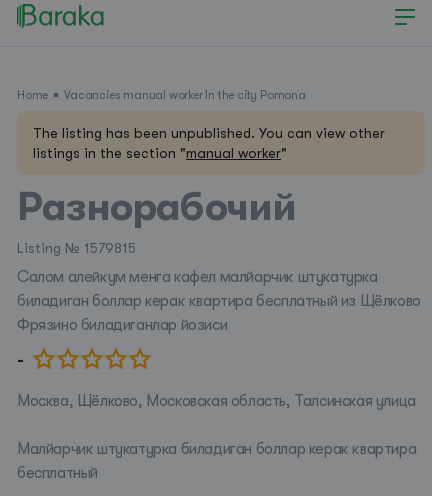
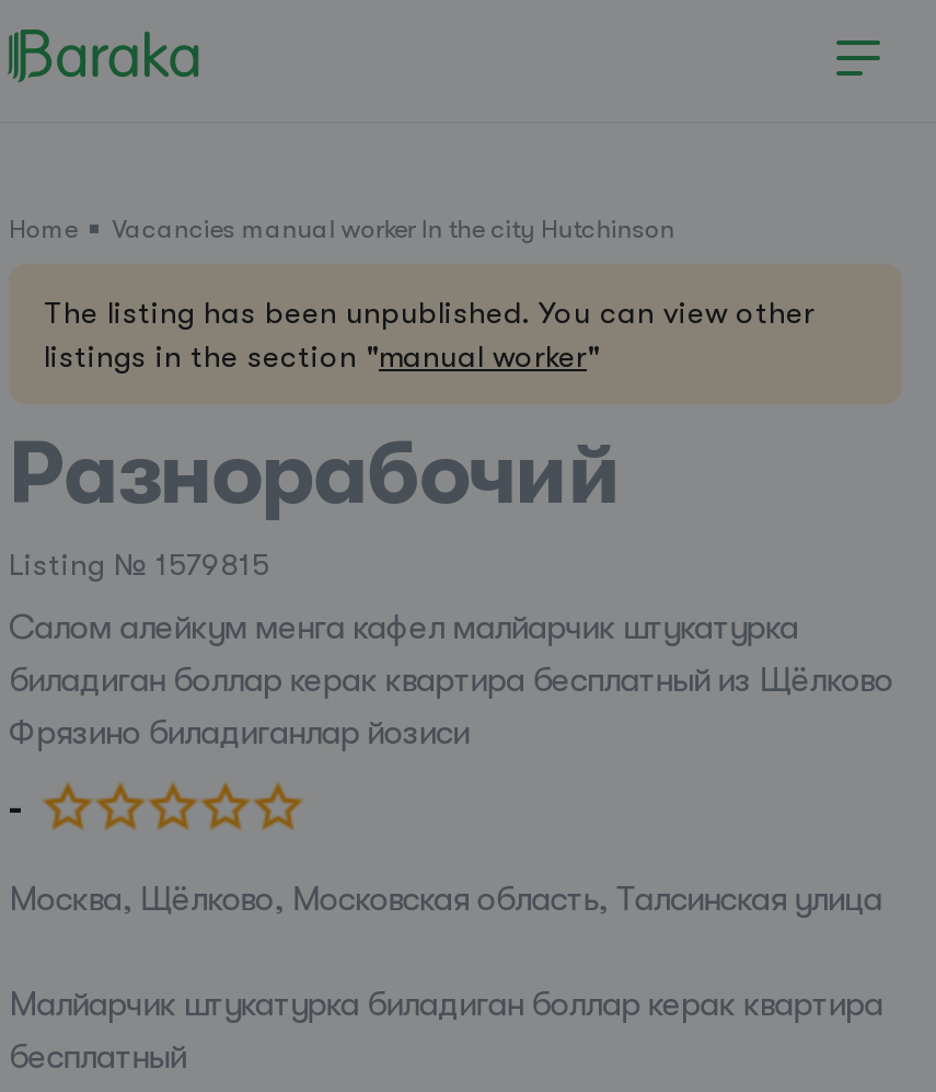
- Vacancies manual worker In the city Pomona
+ Vacancies manual worker In the city Hutchinson
